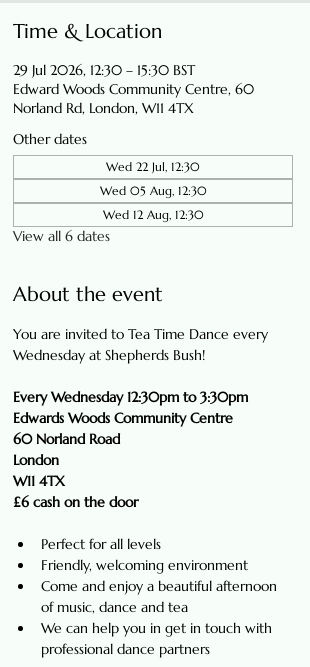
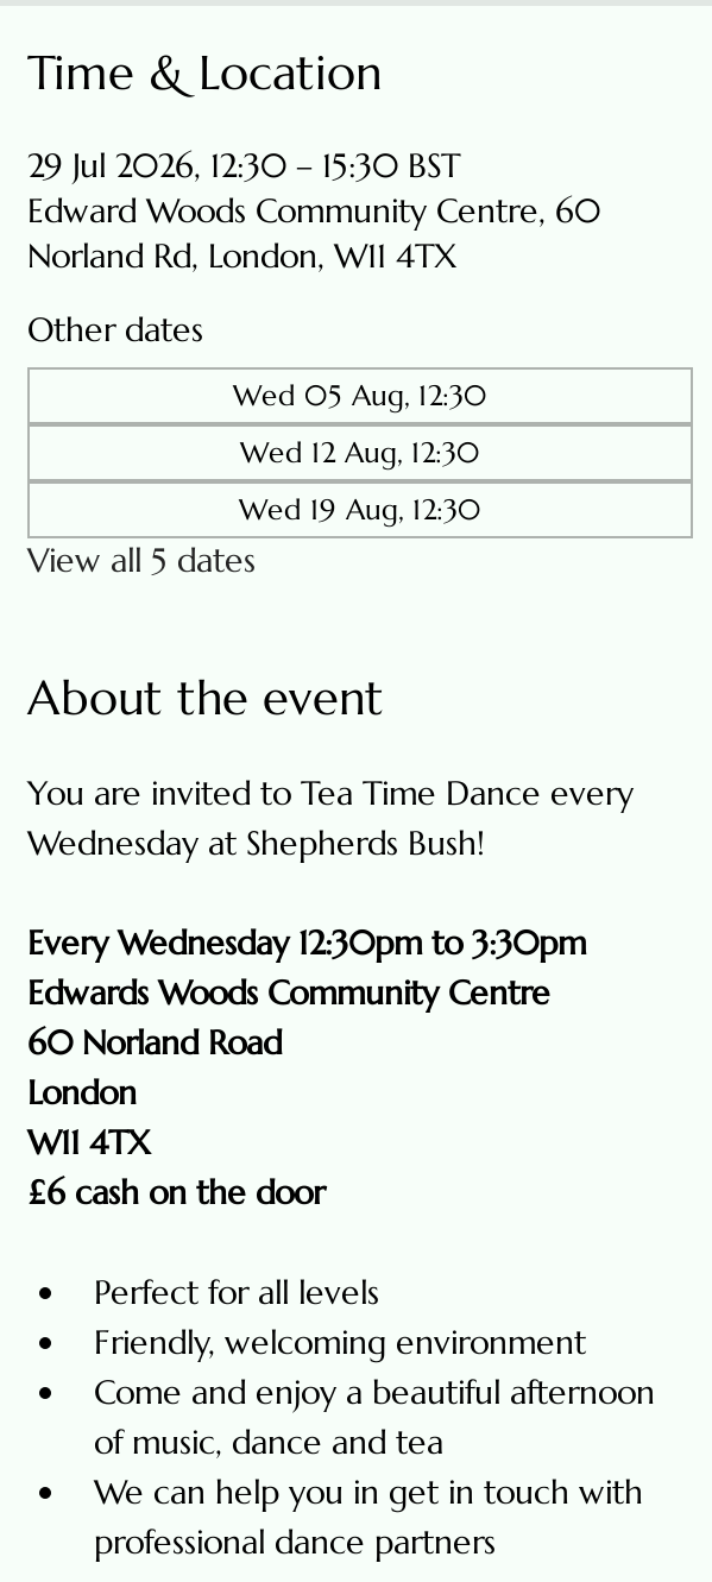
- Wed 22 Jul, 12:30

moved up: Wed 05 Aug, 12:30 | Wed 12 Aug, 12:30

- View all 6 dates
+ Wed 19 Aug, 12:30
+ View all 5 dates
